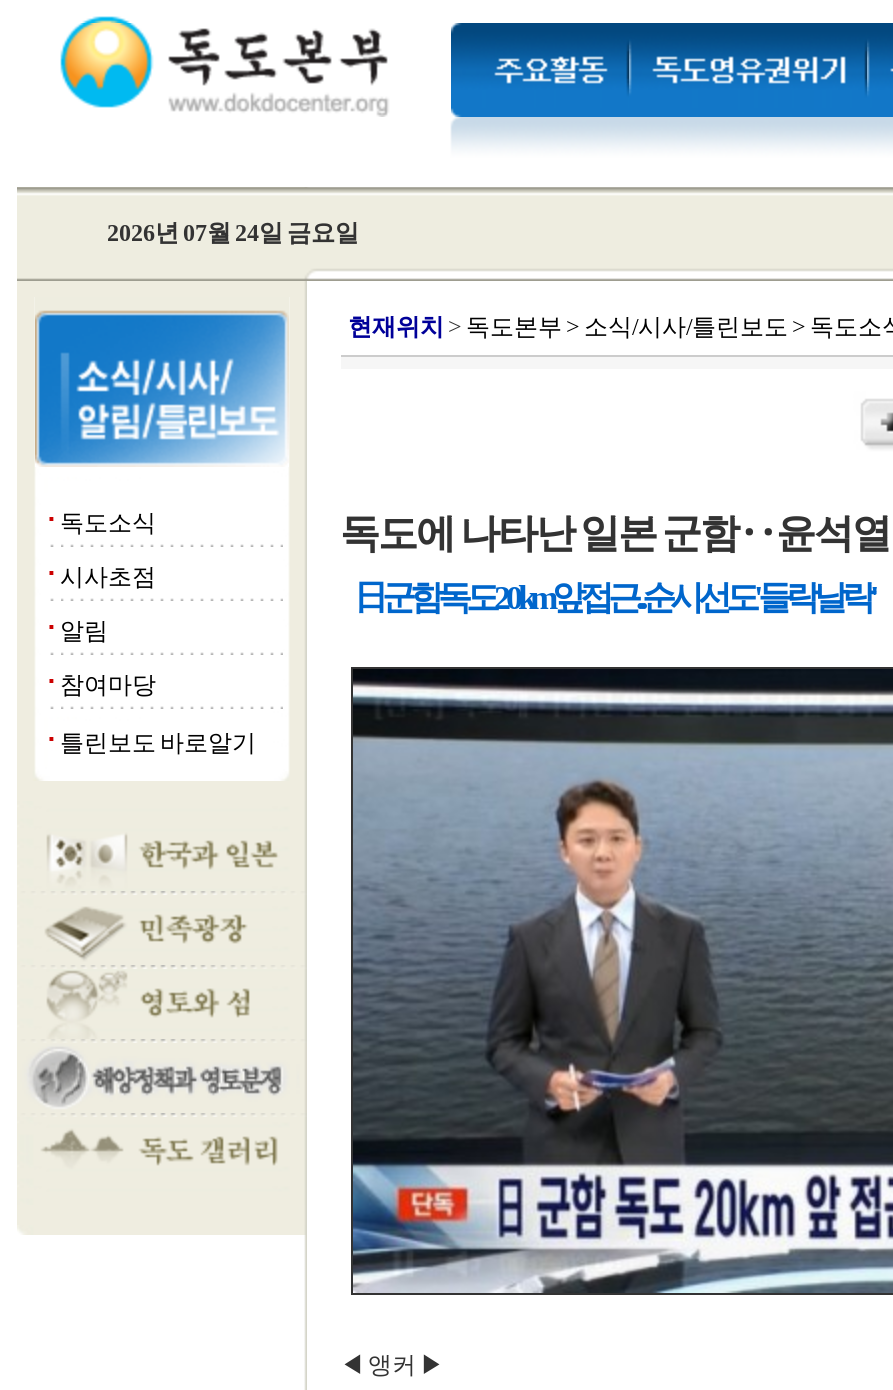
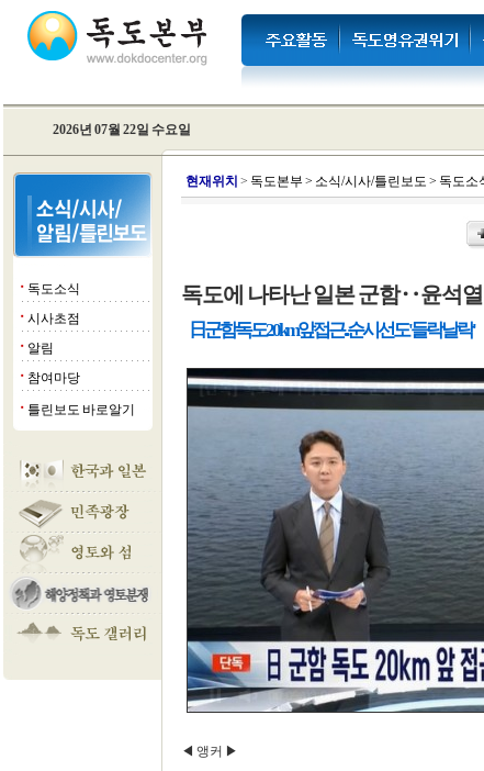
- 2026년 07월 24일 금요일
+ 2026년 07월 22일 수요일
